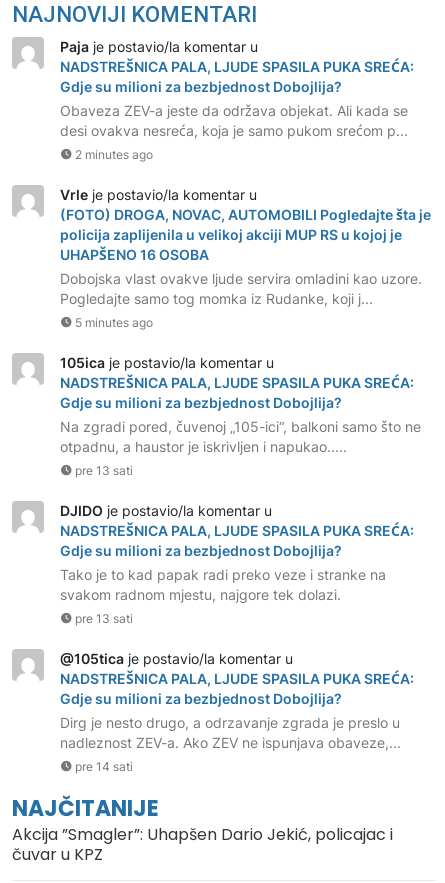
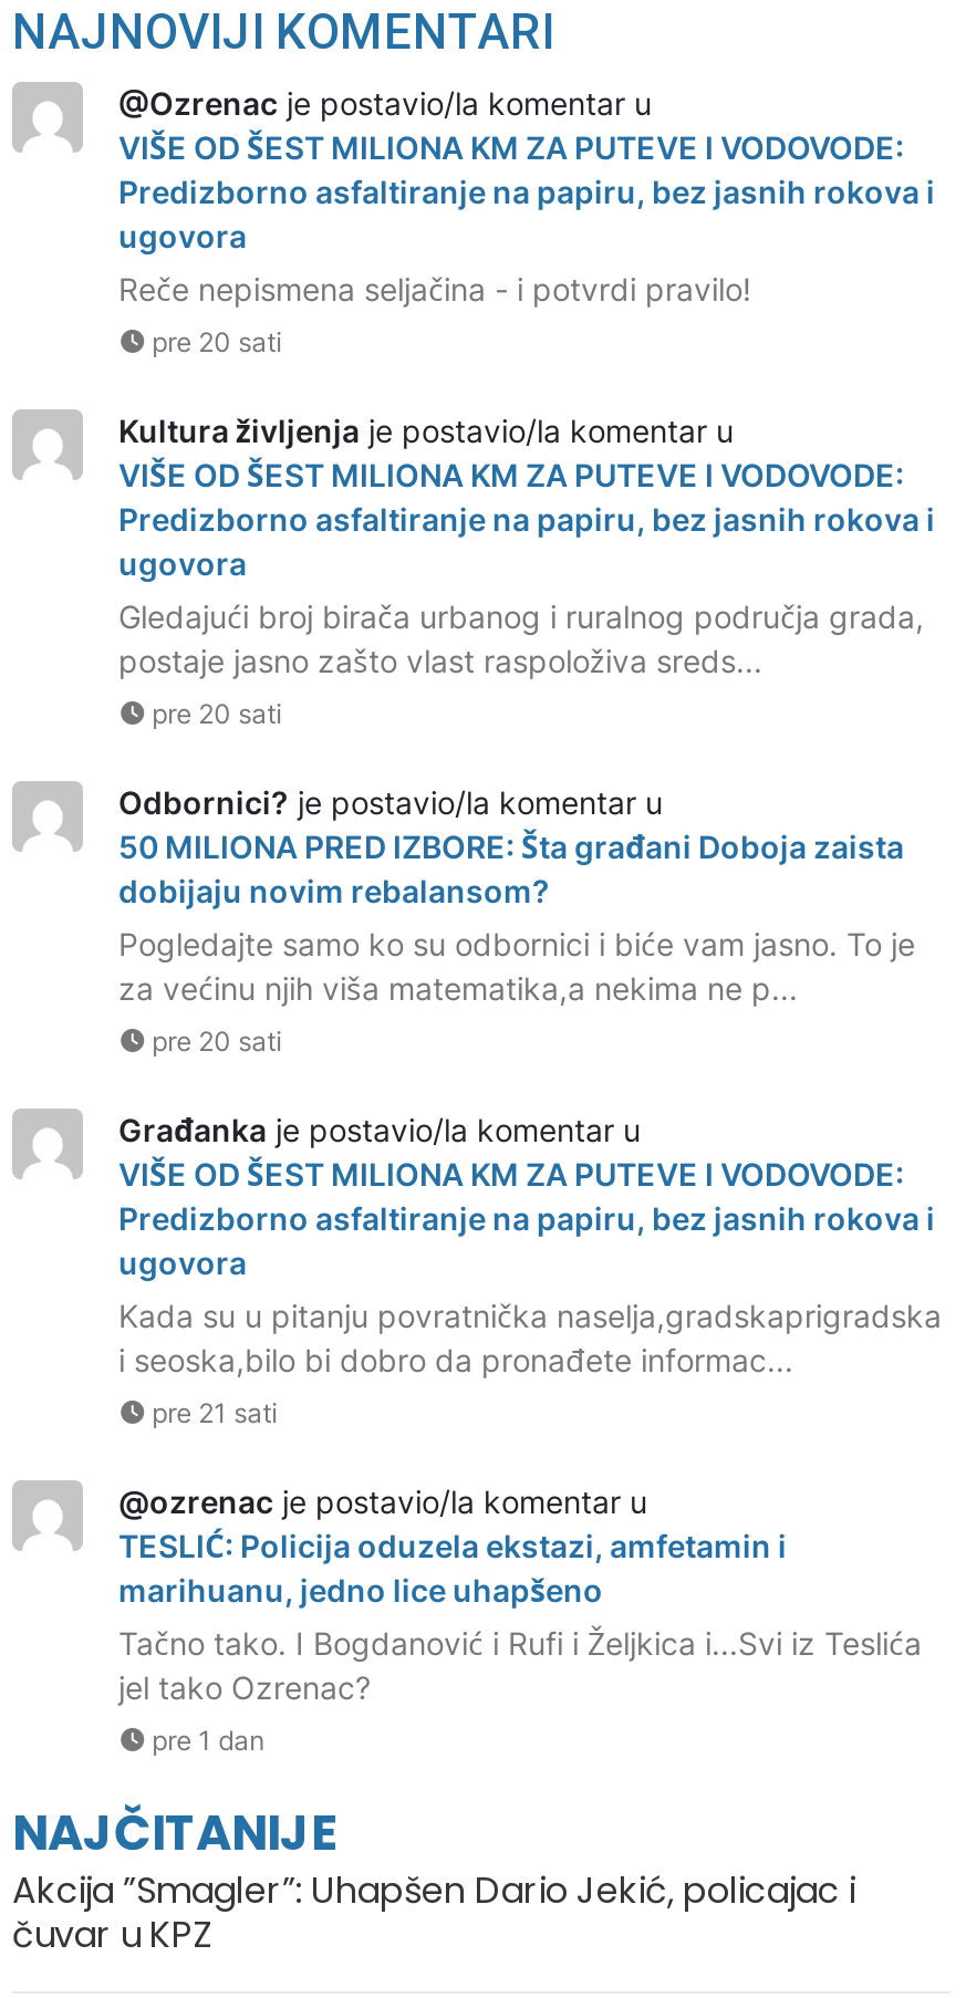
- Paja je postavio/la komentar u
- NADSTREŠNICA PALA, LJUDE SPASILA PUKA SREĆA:
- Gdje su milioni za bezbjednost Dobojlija?
- Obaveza ZEV-a jeste da održava objekat. Ali kada se
- desi ovakva nesreća, koja je samo pukom srećom p...
+ @Ozrenac je postavio/la komentar u
+ VIŠE OD ŠEST MILIONA KM ZA PUTEVE I VODOVODE:
+ Predizborno asfaltiranje na papiru, bez jasnih rokova i
+ ugovora
+ Reče nepismena seljačina - i potvrdi pravilo!

- 2 minutes ago
+ pre 20 sati

- Vrle je postavio/la komentar u
- (FOTO) DROGA, NOVAC, AUTOMOBILI Pogledajte šta je
- policija zaplijenila u velikoj akciji MUP RS u kojoj je
- UHAPŠENO 16 OSOBA
- Dobojska vlast ovakve ljude servira omladini kao uzore.
- Pogledajte samo tog momka iz Rudanke, koji j...
+ Kultura življenja je postavio/la komentar u
+ VIŠE OD ŠEST MILIONA KM ZA PUTEVE I VODOVODE:
+ Predizborno asfaltiranje na papiru, bez jasnih rokova i
+ ugovora
+ Gledajući broj birača urbanog i ruralnog područja grada,
+ postaje jasno zašto vlast raspoloživa sreds...

- 5 minutes ago
+ pre 20 sati

- 105ica je postavio/la komentar u
- NADSTREŠNICA PALA, LJUDE SPASILA PUKA SREĆA:
- Gdje su milioni za bezbjednost Dobojlija?
- Na zgradi pored, čuvenoj „105-ici“, balkoni samo što ne
- otpadnu, a haustor je iskrivljen i napukao.....
+ Odbornici? je postavio/la komentar u
+ 50 MILIONA PRED IZBORE: Šta građani Doboja zaista
+ dobijaju novim rebalansom?
+ Pogledajte samo ko su odbornici i biće vam jasno. To je
+ za većinu njih viša matematika,a nekima ne p...

- pre 13 sati
+ pre 20 sati

- DJIDO je postavio/la komentar u
- NADSTREŠNICA PALA, LJUDE SPASILA PUKA SREĆA:
- Gdje su milioni za bezbjednost Dobojlija?
- Tako je to kad papak radi preko veze i stranke na
- svakom radnom mjestu, najgore tek dolazi.
+ Građanka je postavio/la komentar u
+ VIŠE OD ŠEST MILIONA KM ZA PUTEVE I VODOVODE:
+ Predizborno asfaltiranje na papiru, bez jasnih rokova i
+ ugovora
+ Kada su u pitanju povratnička naselja,gradskaprigradska
+ i seoska,bilo bi dobro da pronađete informac...

- pre 13 sati
+ pre 21 sati

- @105tica je postavio/la komentar u
- NADSTREŠNICA PALA, LJUDE SPASILA PUKA SREĆA:
- Gdje su milioni za bezbjednost Dobojlija?
- Dirg je nesto drugo, a odrzavanje zgrada je preslo u
- nadleznost ZEV-a. Ako ZEV ne ispunjava obaveze,...
+ @ozrenac je postavio/la komentar u
+ TESLIĆ: Policija oduzela ekstazi, amfetamin i
+ marihuanu, jedno lice uhapšeno
+ Tačno tako. I Bogdanović i Rufi i Željkica i...Svi iz Teslića
+ jel tako Ozrenac?

- pre 14 sati
+ pre 1 dan
